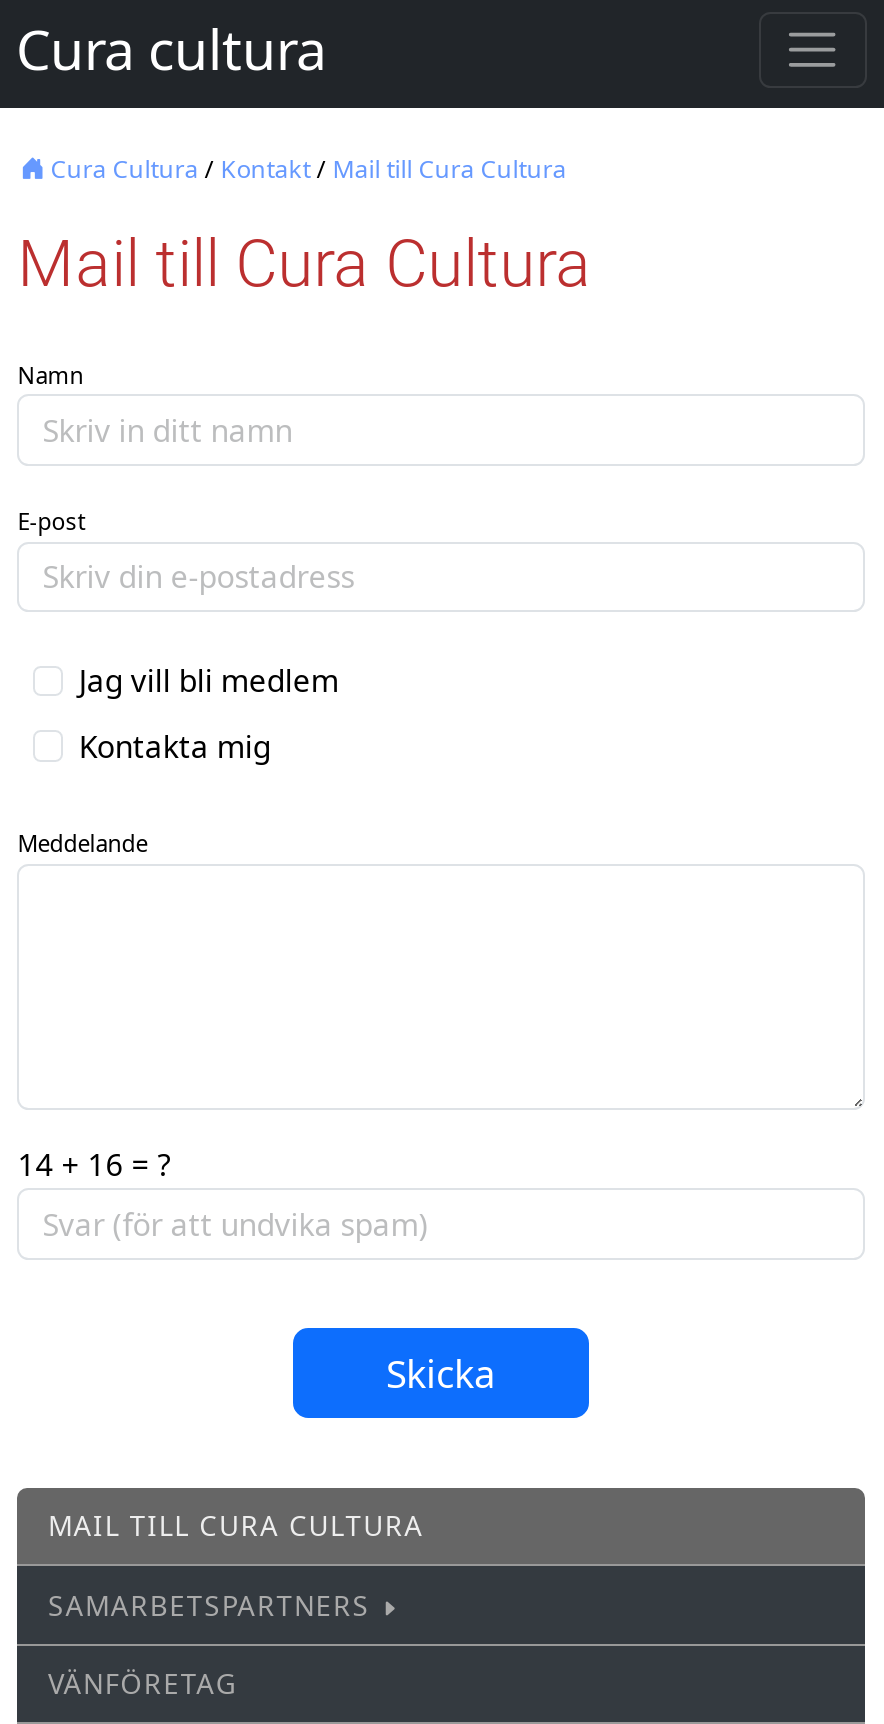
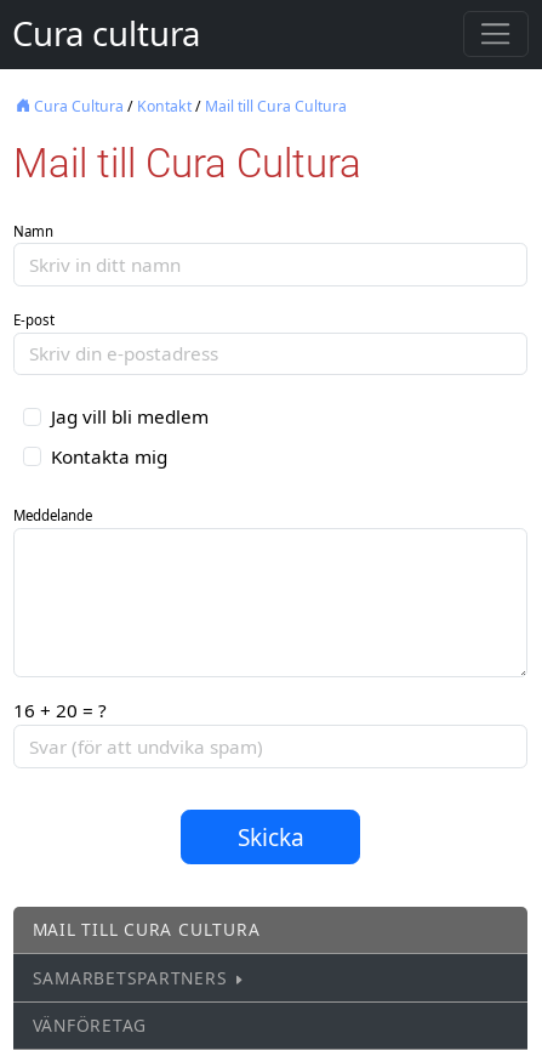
- 14 + 16 = ?
+ 16 + 20 = ?
